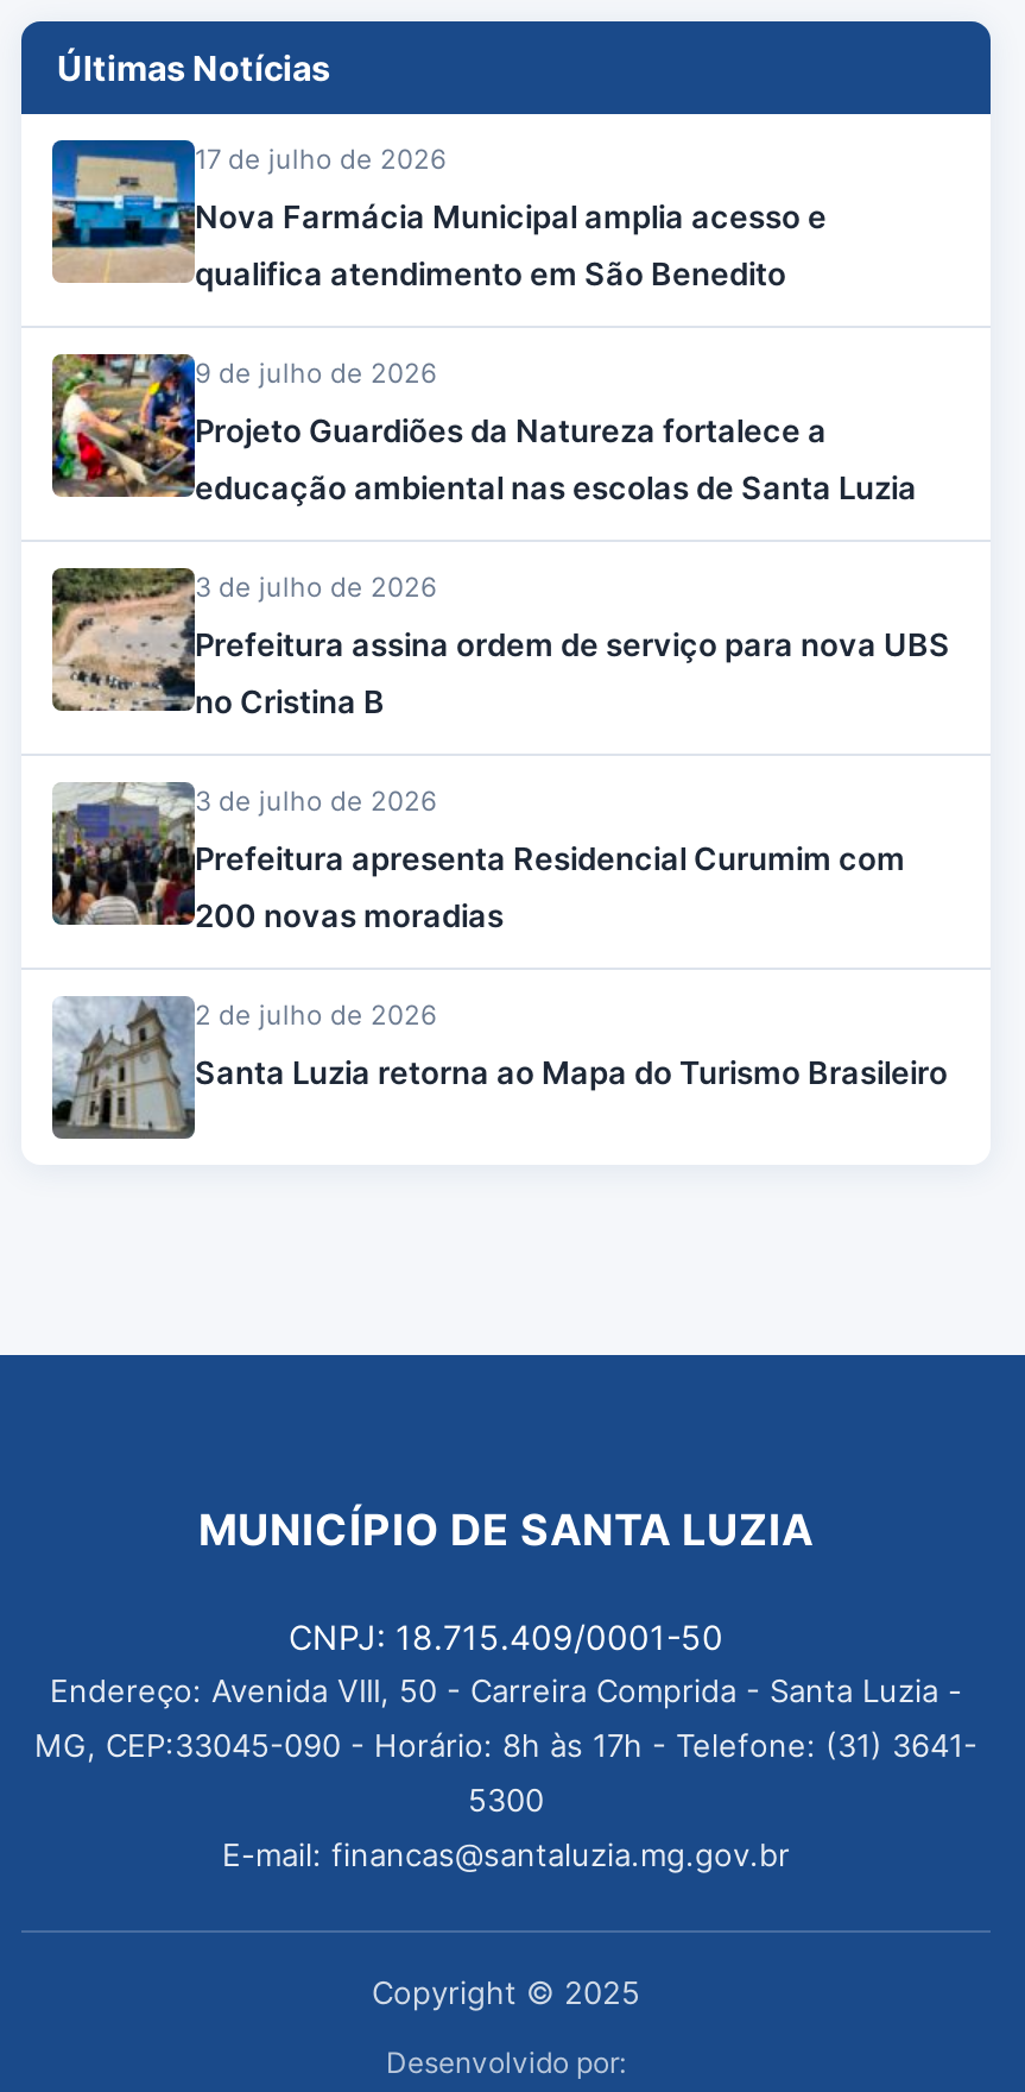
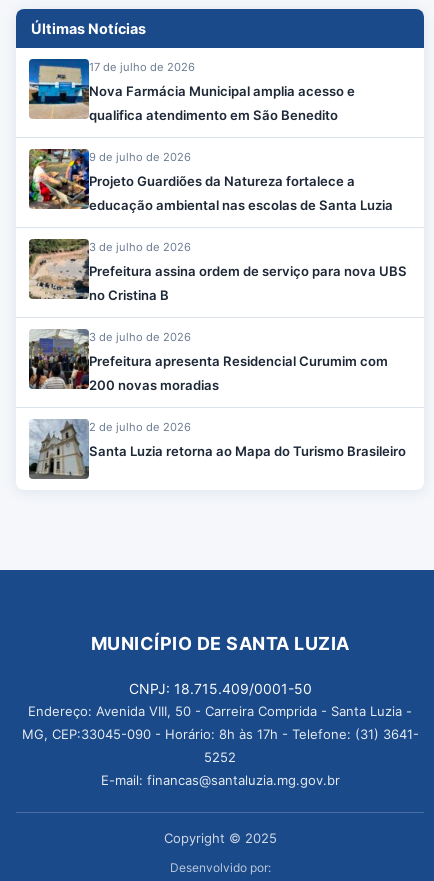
- 5300
+ 5252
